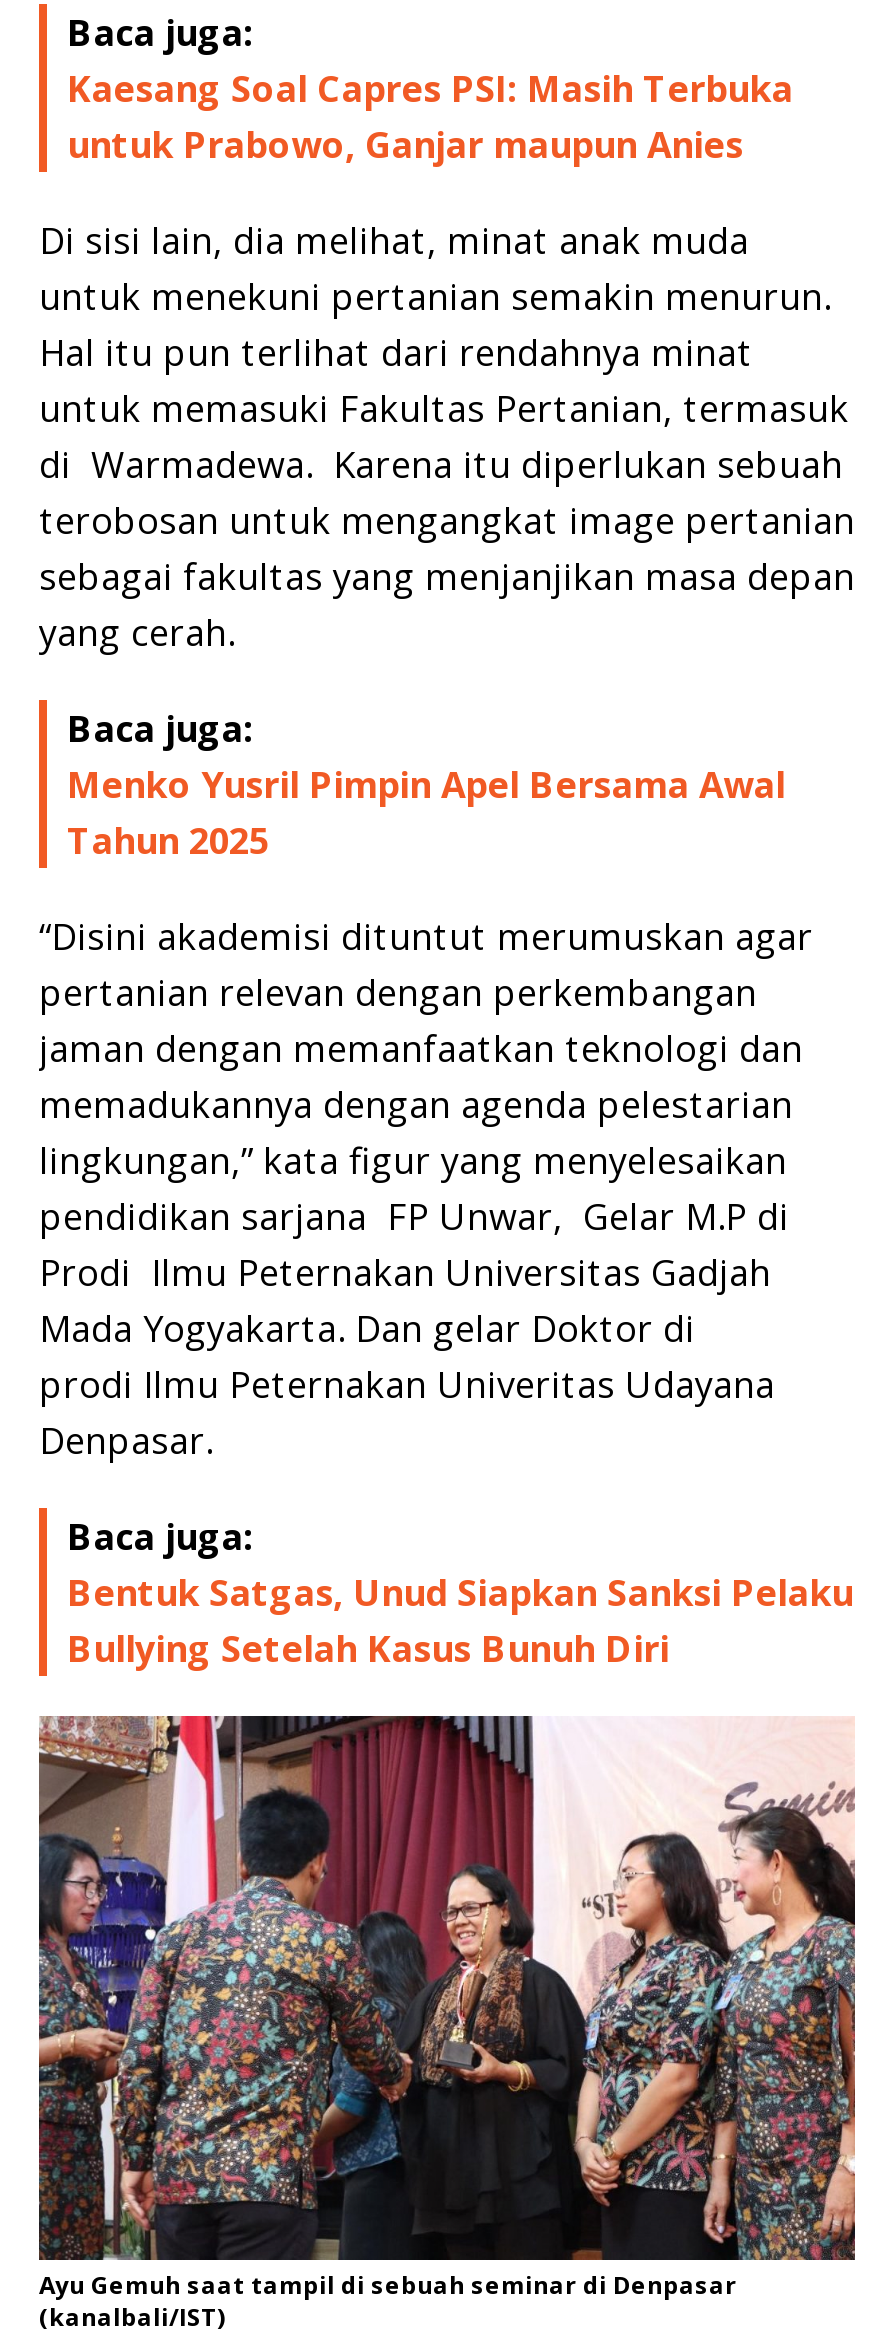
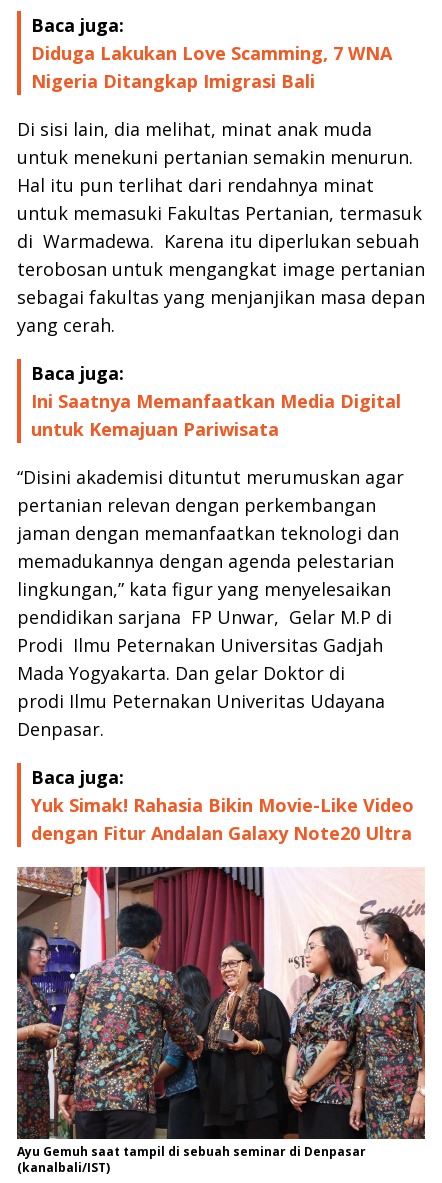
- Kaesang Soal Capres PSI: Masih Terbuka
- untuk Prabowo, Ganjar maupun Anies
+ Diduga Lakukan Love Scamming, 7 WNA
+ Nigeria Ditangkap Imigrasi Bali

- Menko Yusril Pimpin Apel Bersama Awal
- Tahun 2025
+ Ini Saatnya Memanfaatkan Media Digital
+ untuk Kemajuan Pariwisata

- Bentuk Satgas, Unud Siapkan Sanksi Pelaku
- Bullying Setelah Kasus Bunuh Diri
+ Yuk Simak! Rahasia Bikin Movie-Like Video
+ dengan Fitur Andalan Galaxy Note20 Ultra
